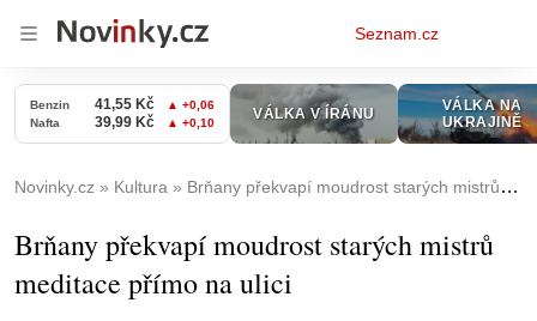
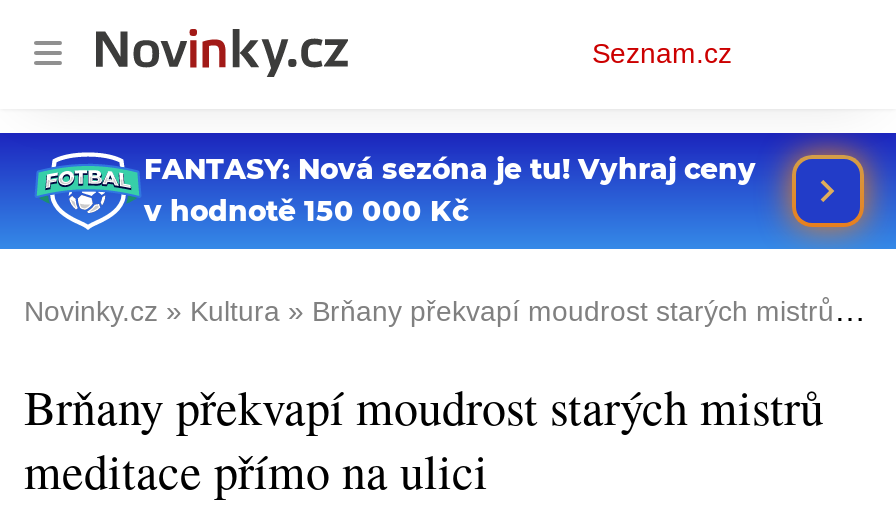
- [image]
+ [image]
